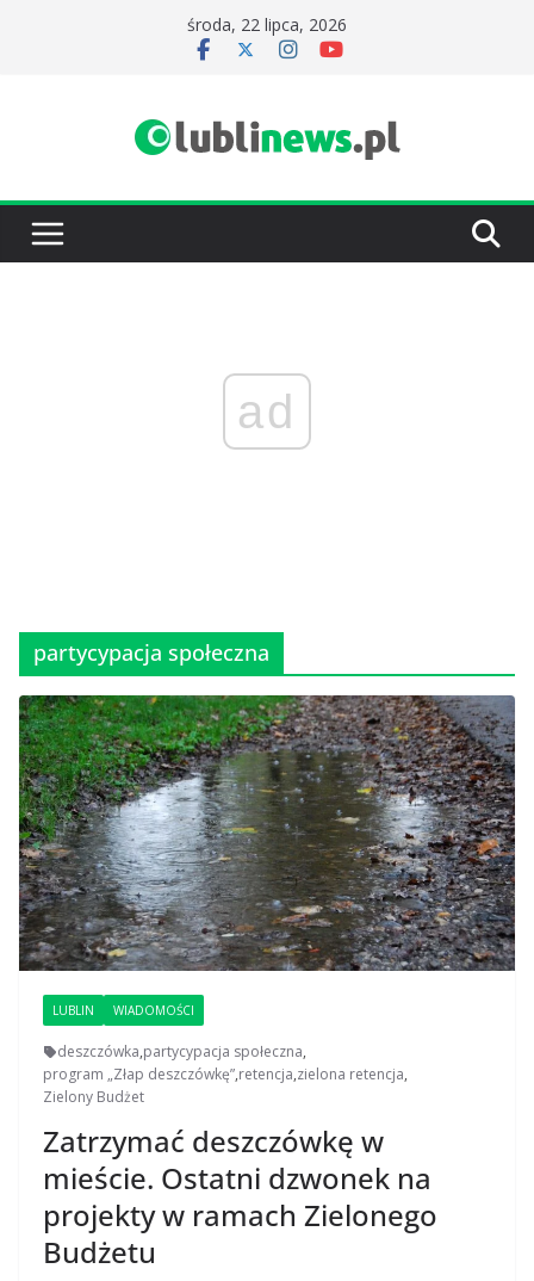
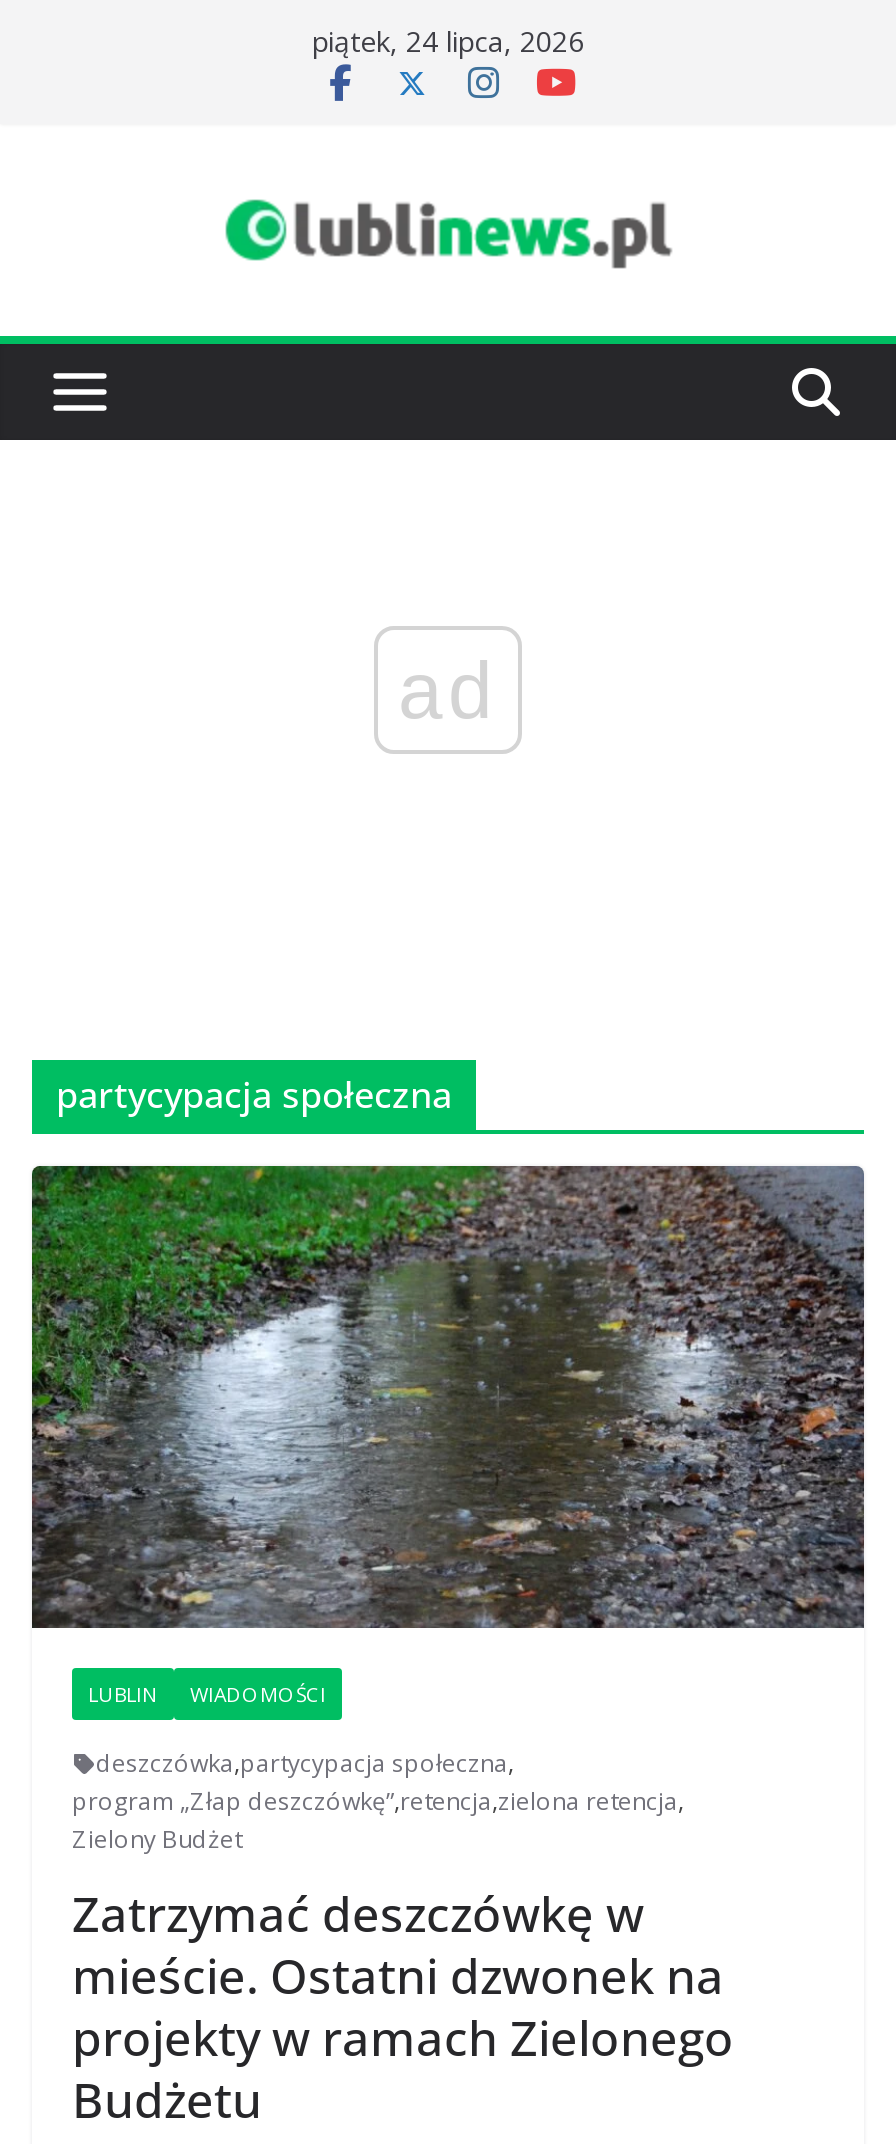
- środa, 22 lipca, 2026
+ piątek, 24 lipca, 2026
